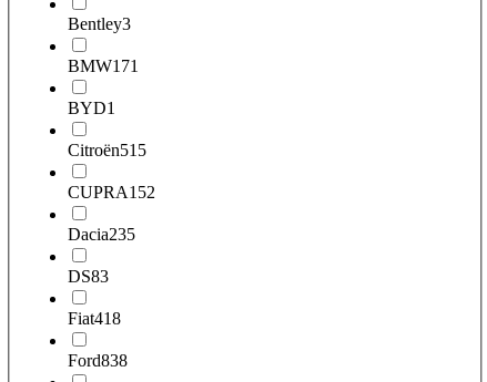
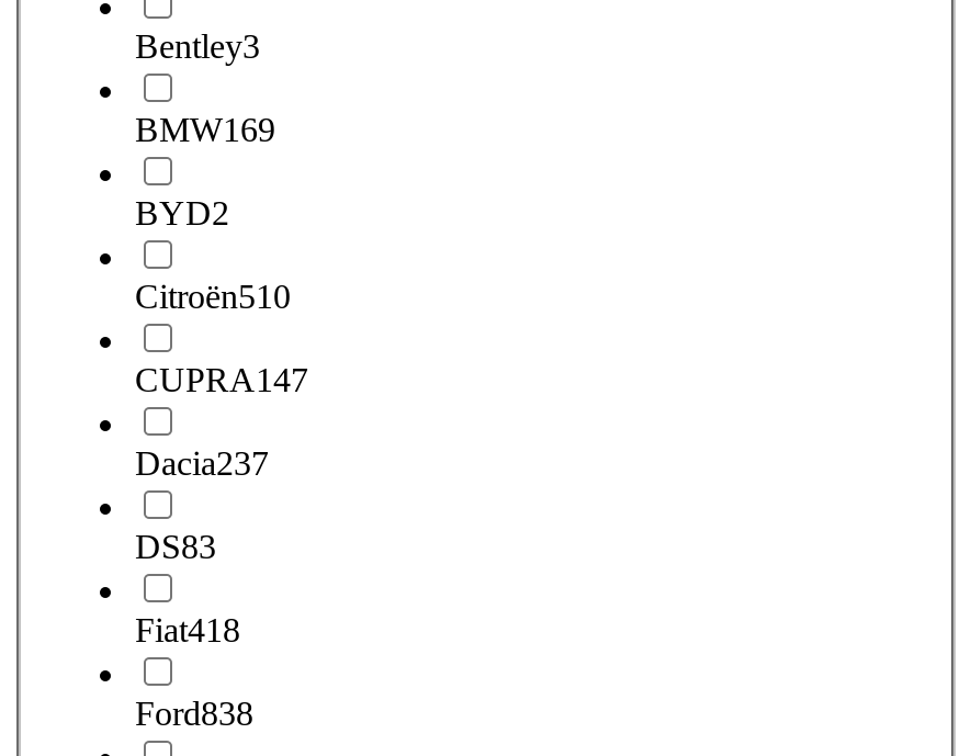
- BMW171
+ BMW169

- BYD1
+ BYD2

- Citroën515
+ Citroën510

- CUPRA 152
+ CUPRA 147

- Dacia235
+ Dacia237
